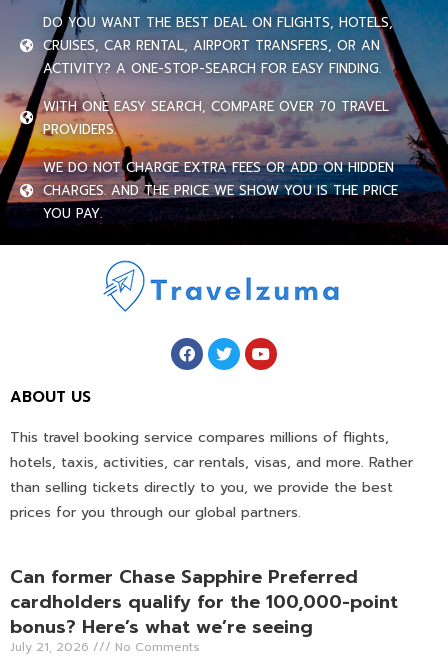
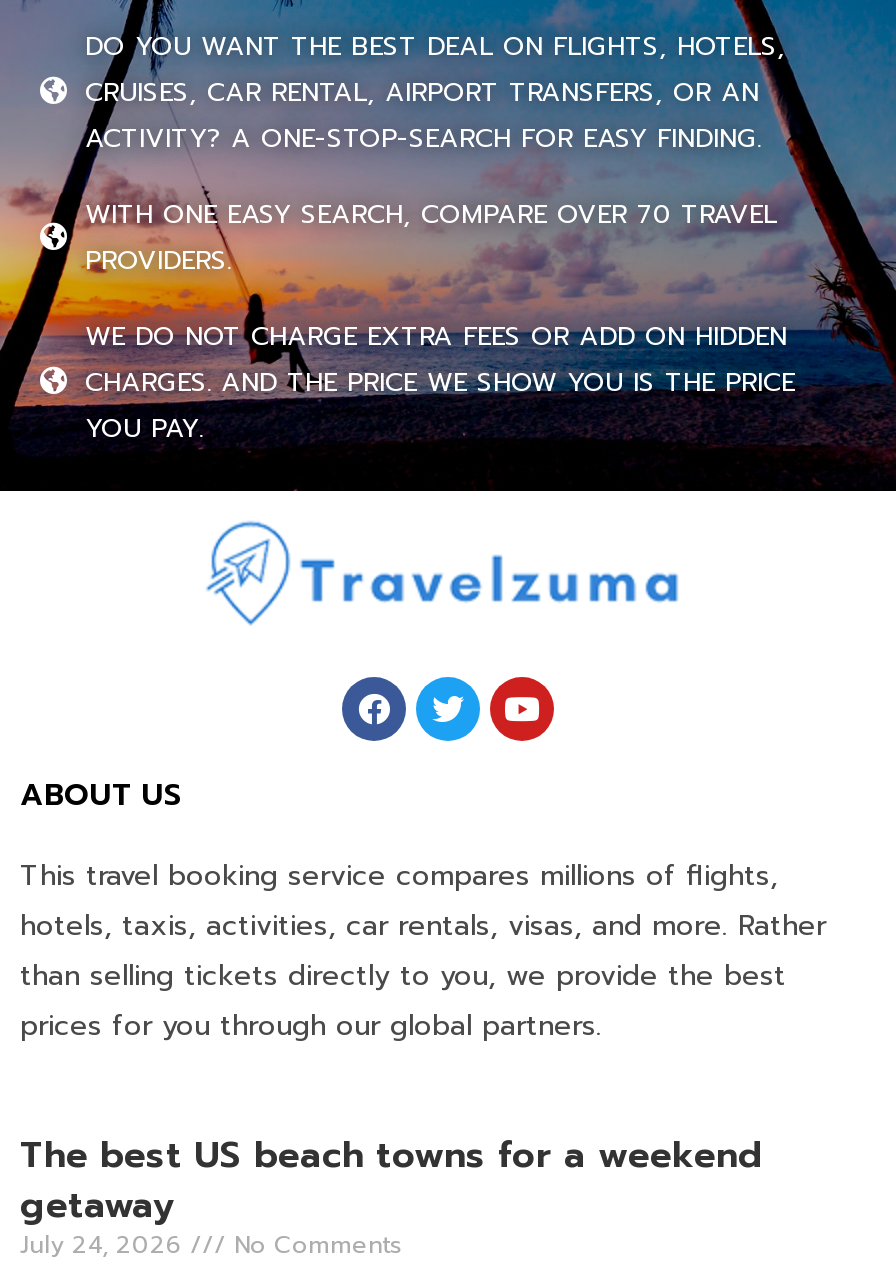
- Can former Chase Sapphire Preferred
- cardholders qualify for the 100,000-point
- bonus? Here’s what we’re seeing
- July 21, 2026
+ The best US beach towns for a weekend
+ getaway
+ July 24, 2026
